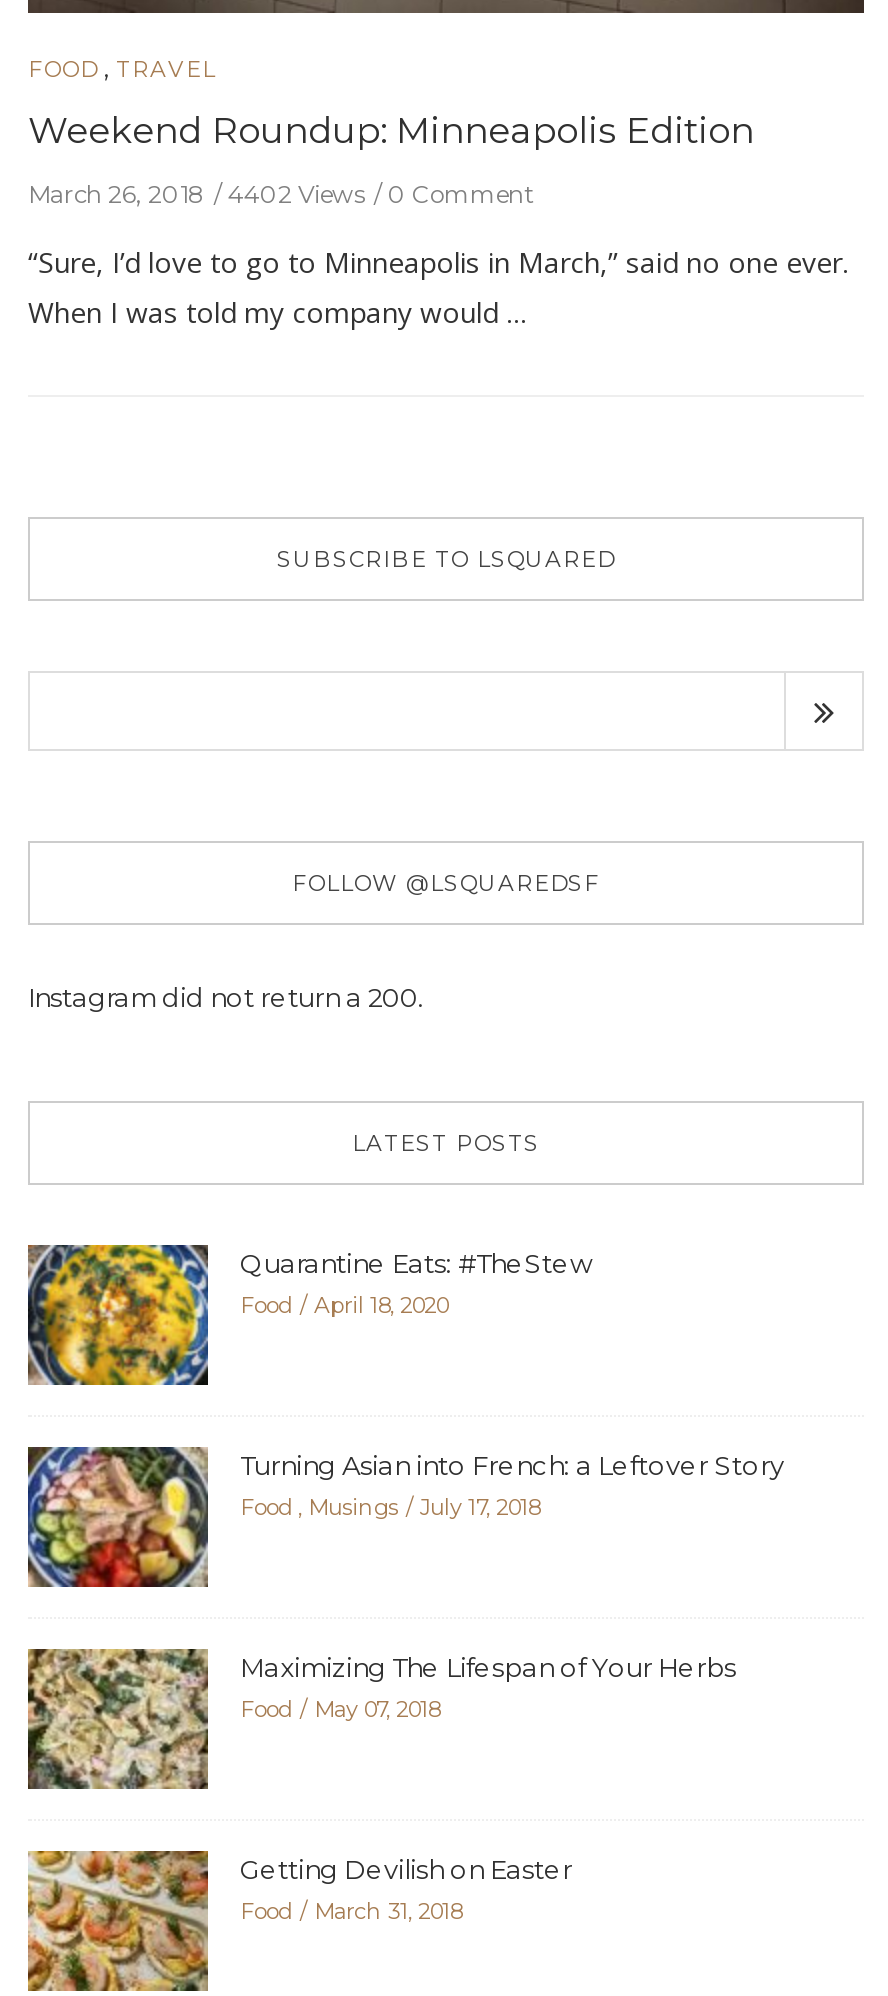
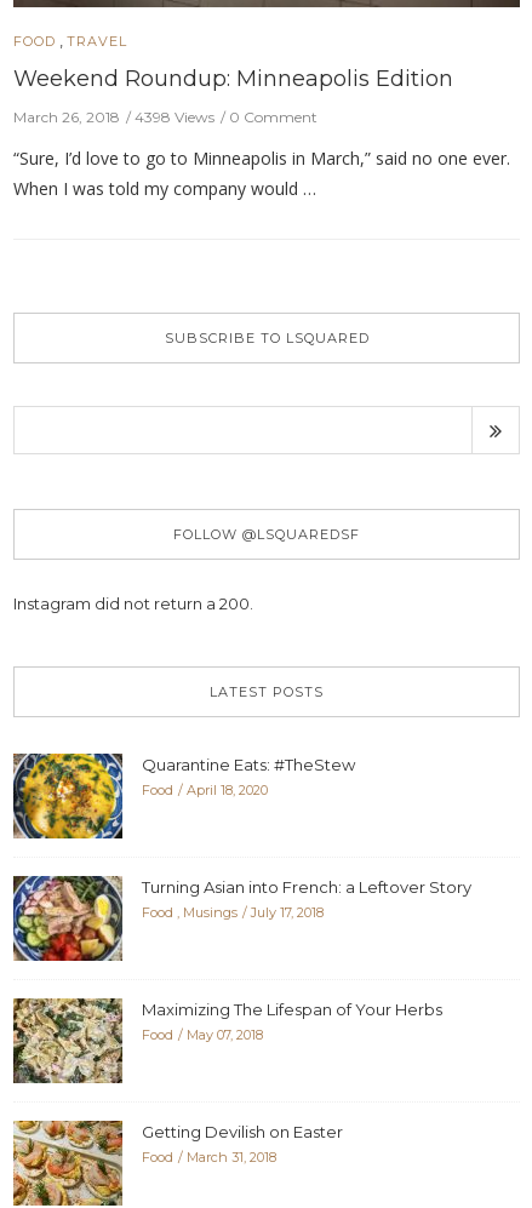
- March 26, 2018 4402 Views 0 Comment
+ March 26, 2018 4398 Views 0 Comment
